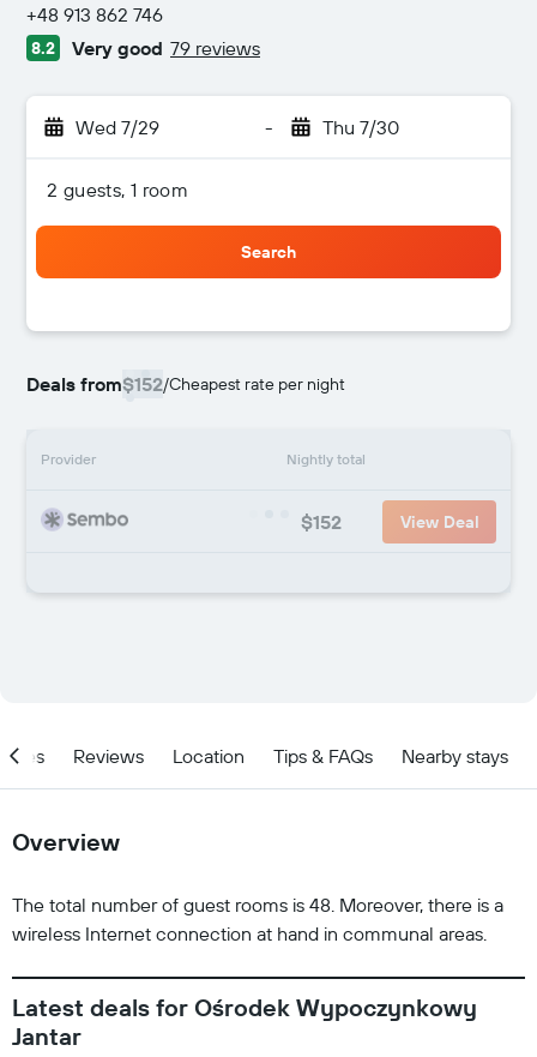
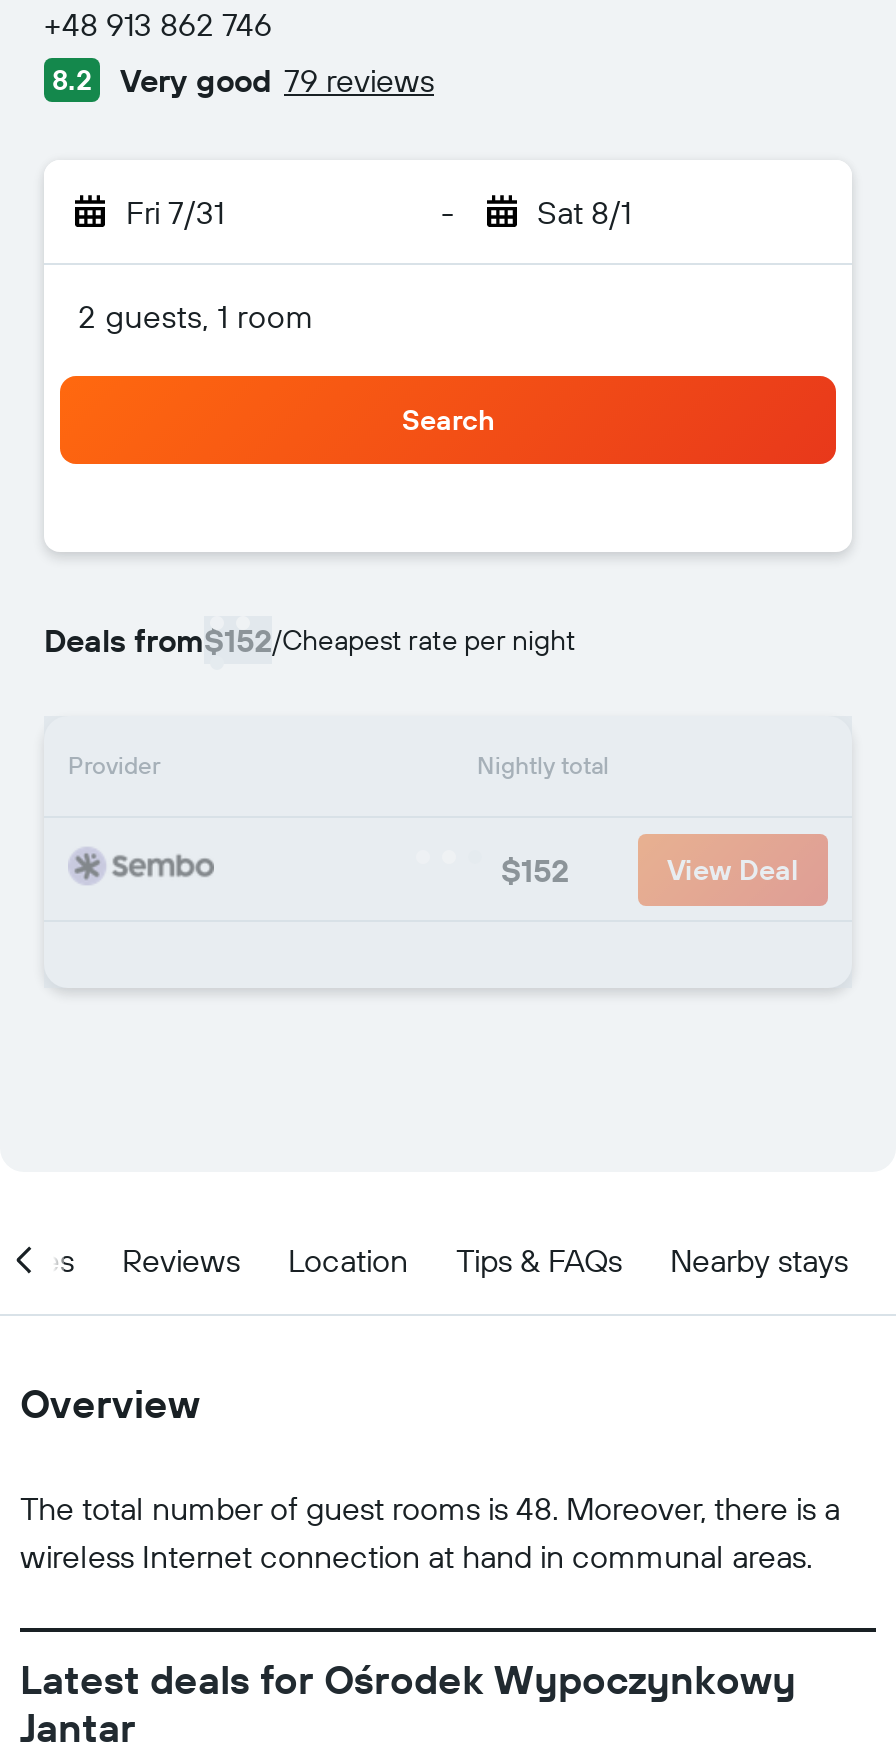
- Wed 7/29
+ Fri 7/31

- Thu 7/30
+ Sat 8/1
